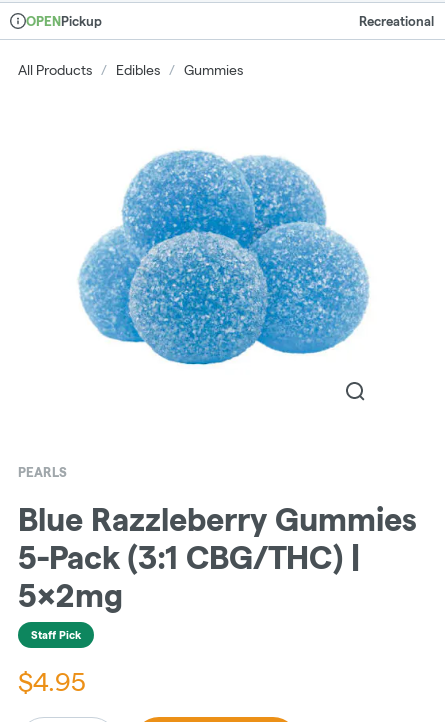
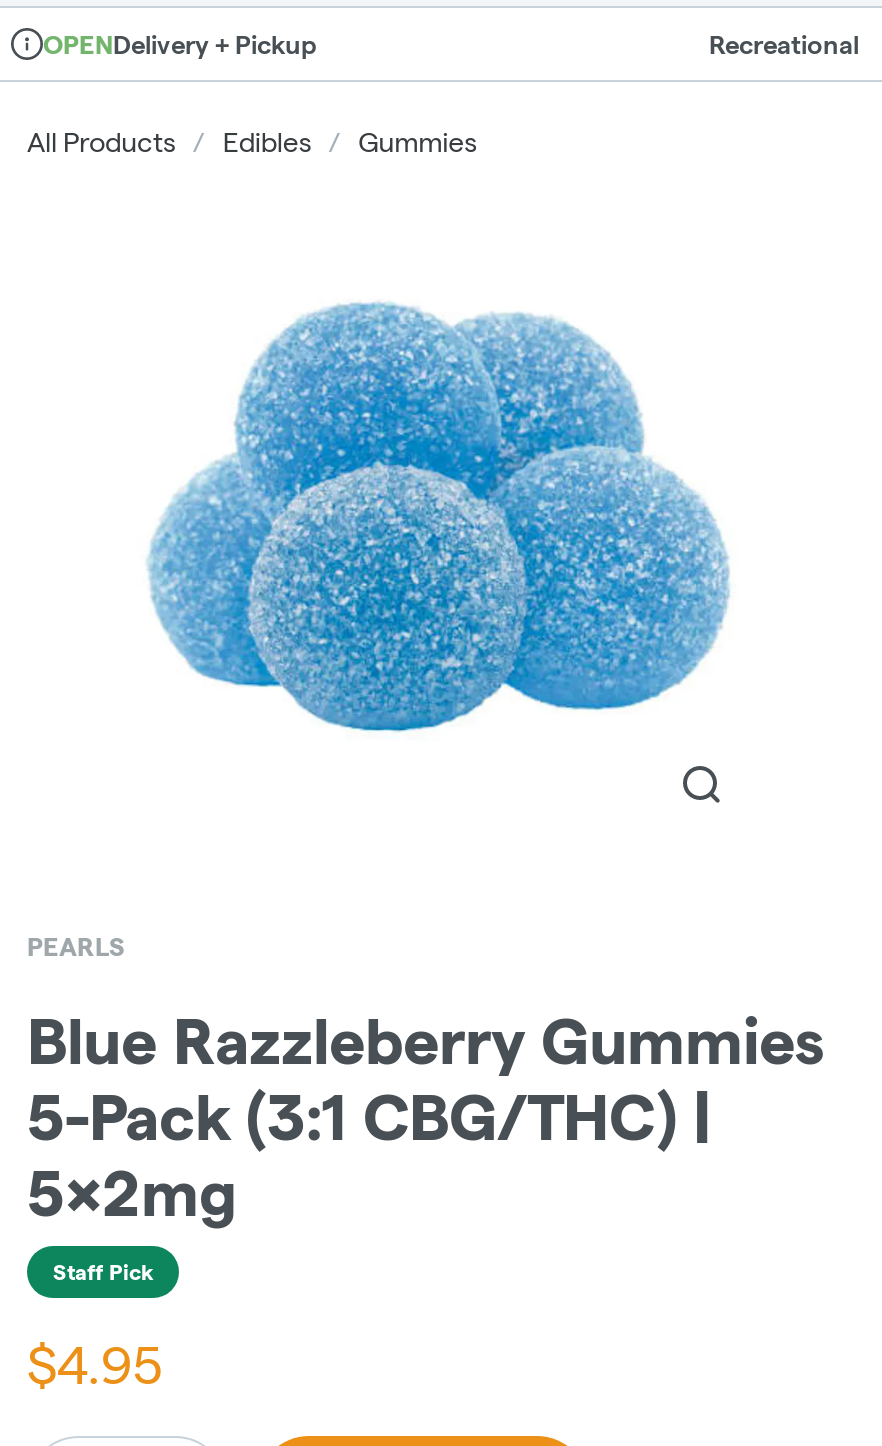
- OPENPickup
+ OPENDelivery + Pickup
